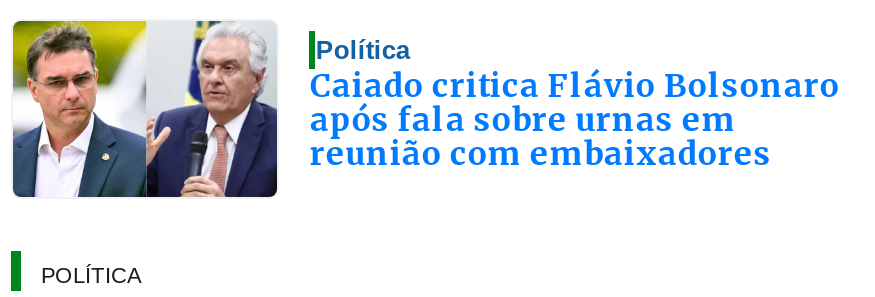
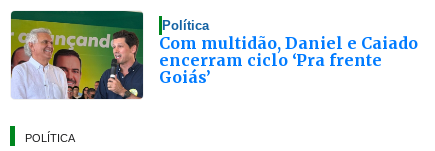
- [image]
- Caiado critica Flávio Bolsonaro
- após fala sobre urnas em
- reunião com embaixadores
+ [image]
+ Com multidão, Daniel e Caiado
+ encerram ciclo ‘Pra frente
+ Goiás’
